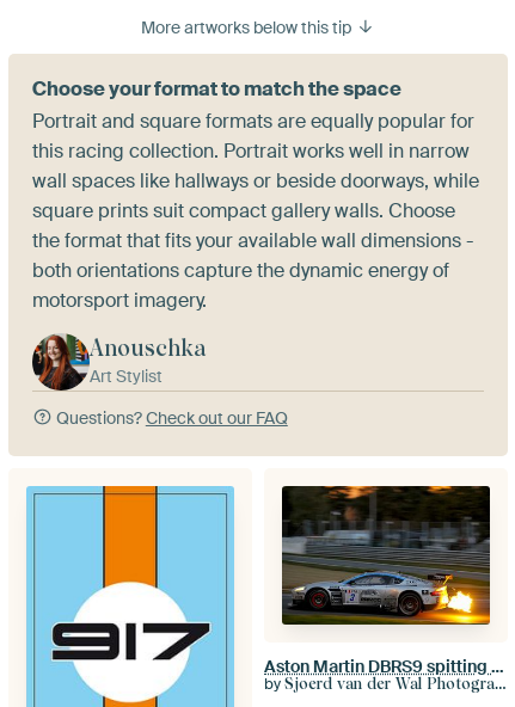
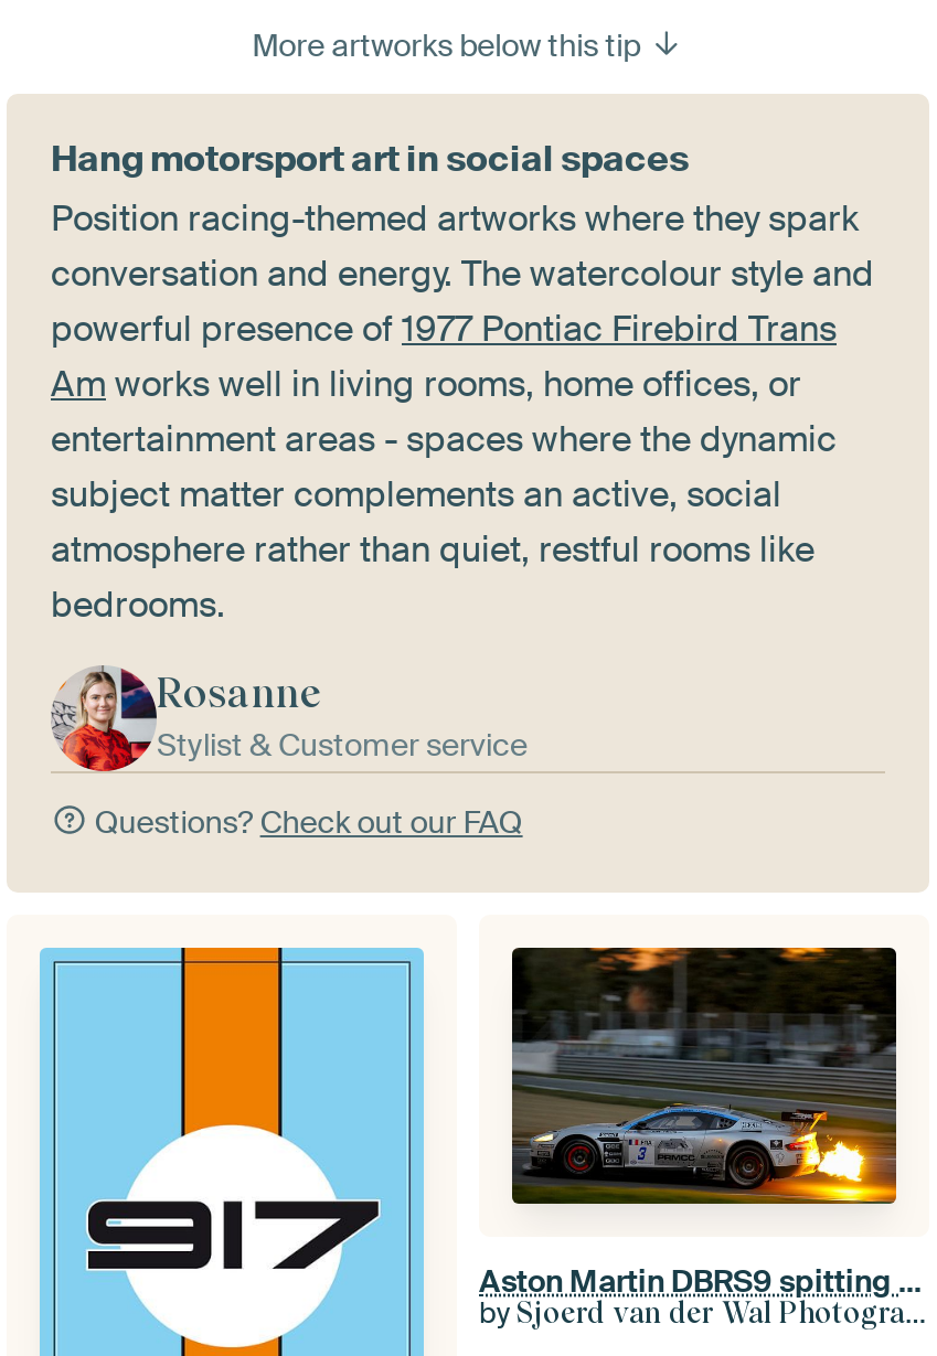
- Choose your format to match the space
- Portrait and square formats are equally popular for
- this racing collection. Portrait works well in narrow
- wall spaces like hallways or beside doorways, while
- square prints suit compact gallery walls. Choose
- the format that fits your available wall dimensions -
- both orientations capture the dynamic energy of
- motorsport imagery.
+ Hang motorsport art in social spaces
+ Position racing-themed artworks where they spark
+ conversation and energy. The watercolour style and
+ powerful presence of 1977 Pontiac Firebird Trans
+ Am works well in living rooms, home offices, or
+ entertainment areas - spaces where the dynamic
+ subject matter complements an active, social
+ atmosphere rather than quiet, restful rooms like
+ bedrooms.

- [image]
- Anouschka
- Art Stylist
+ [image]
+ Rosanne
+ Stylist & Customer service
